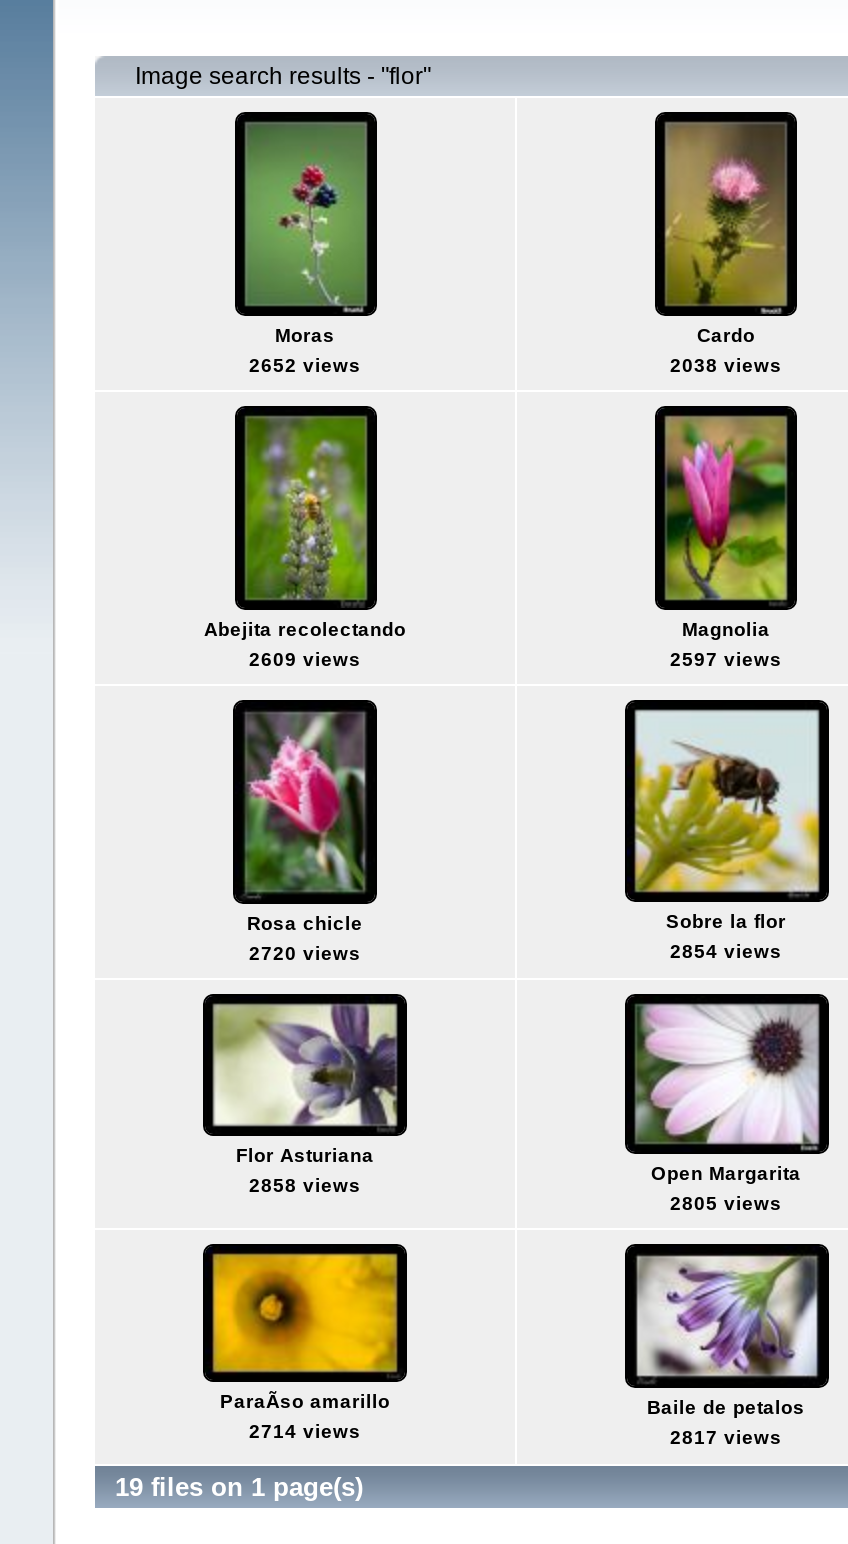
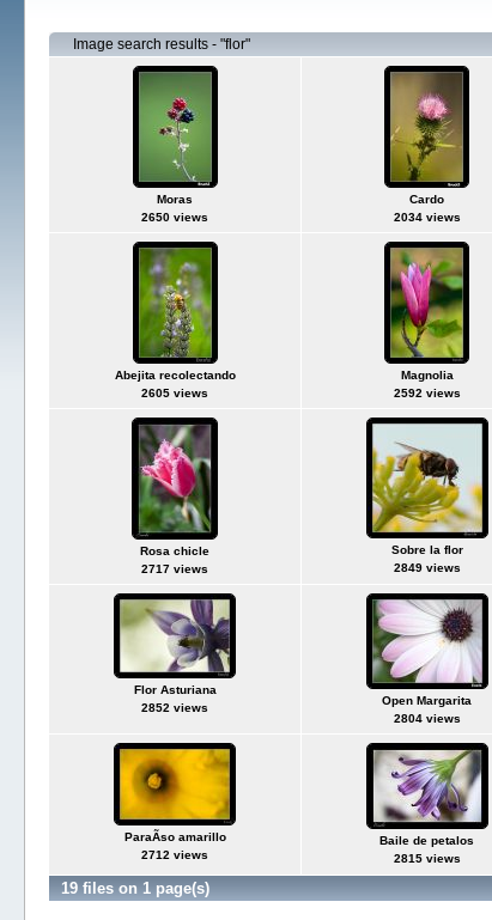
- 2652 views
+ 2650 views

- 2038 views
+ 2034 views

- 2609 views
+ 2605 views

- 2597 views
+ 2592 views

- 2720 views
+ 2717 views

- 2854 views
+ 2849 views

- 2858 views
+ 2852 views

- 2805 views
+ 2804 views

- 2714 views
+ 2712 views

- 2817 views
+ 2815 views
